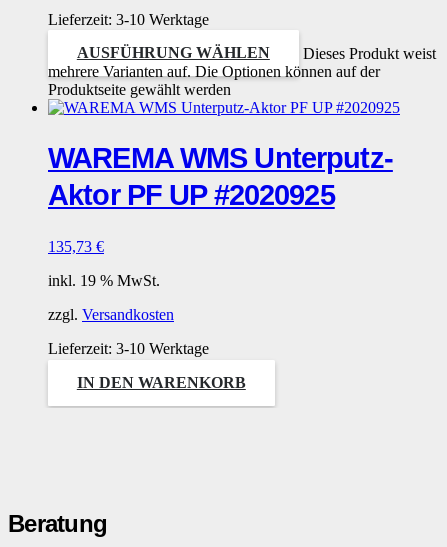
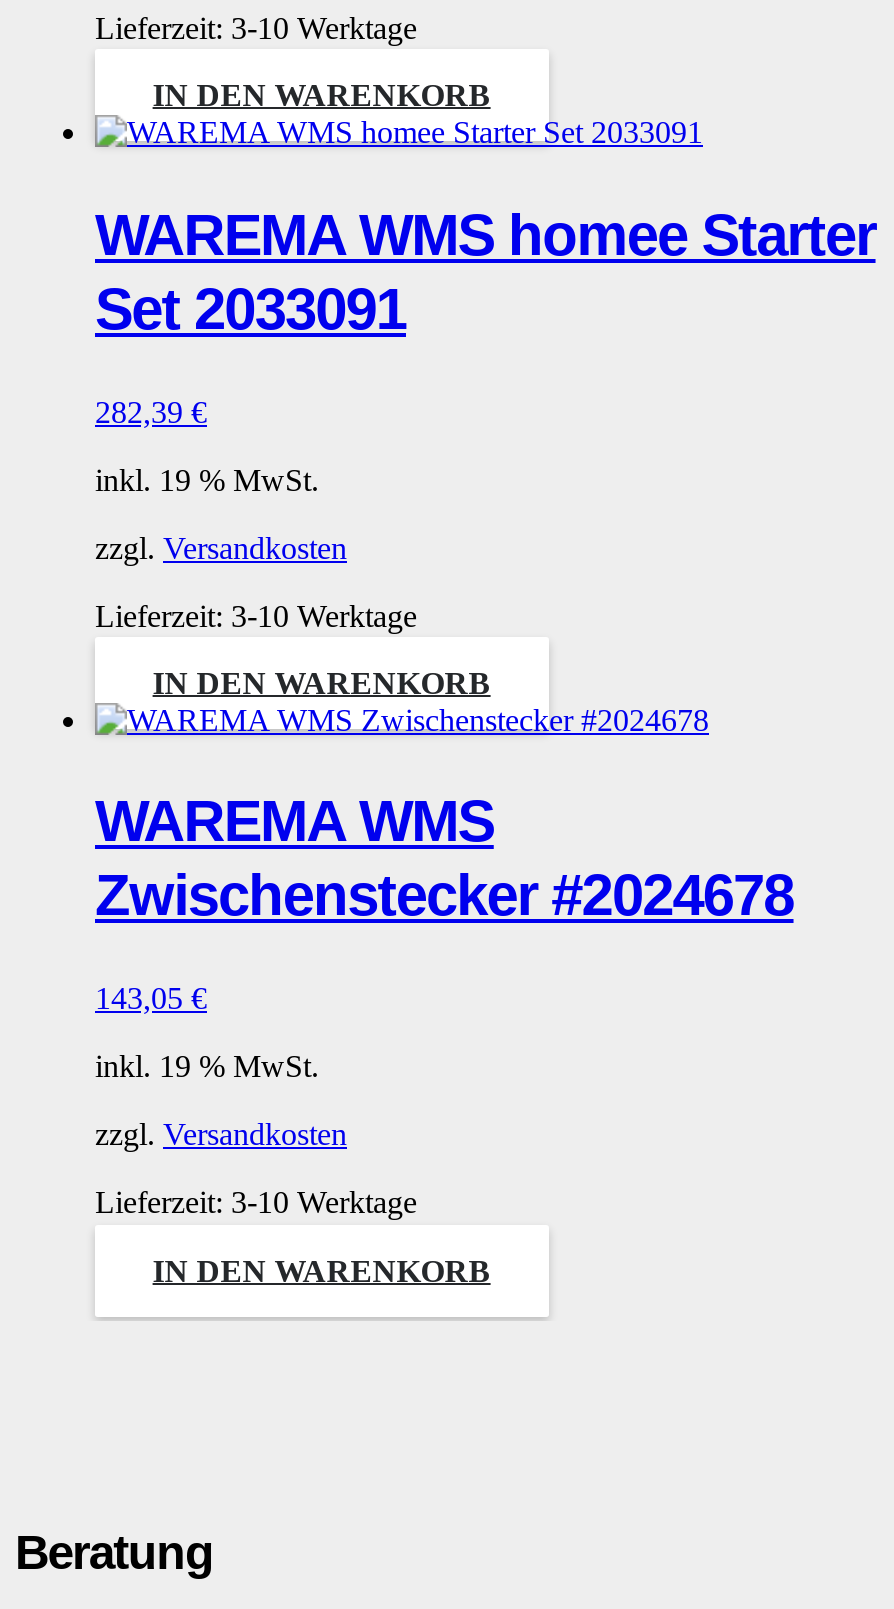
- AUSFÜHRUNG WÄHLEN
- Dieses Produkt weist
- mehrere Varianten auf. Die Optionen können auf der
- Produktseite gewählt werden
- WAREMA WMS Unterputz-
- Aktor PF UP #2020925
- 135,73 €
+ IN DEN WARENKORB
+ WAREMA WMS homee Starter
+ Set 2033091
+ 282,39 €
+ inkl. 19 % MwSt.
+ zzgl. Versandkosten
+ Lieferzeit: 3-10 Werktage
+ IN DEN WARENKORB
+ WAREMA WMS
+ Zwischenstecker #2024678
+ 143,05 €
